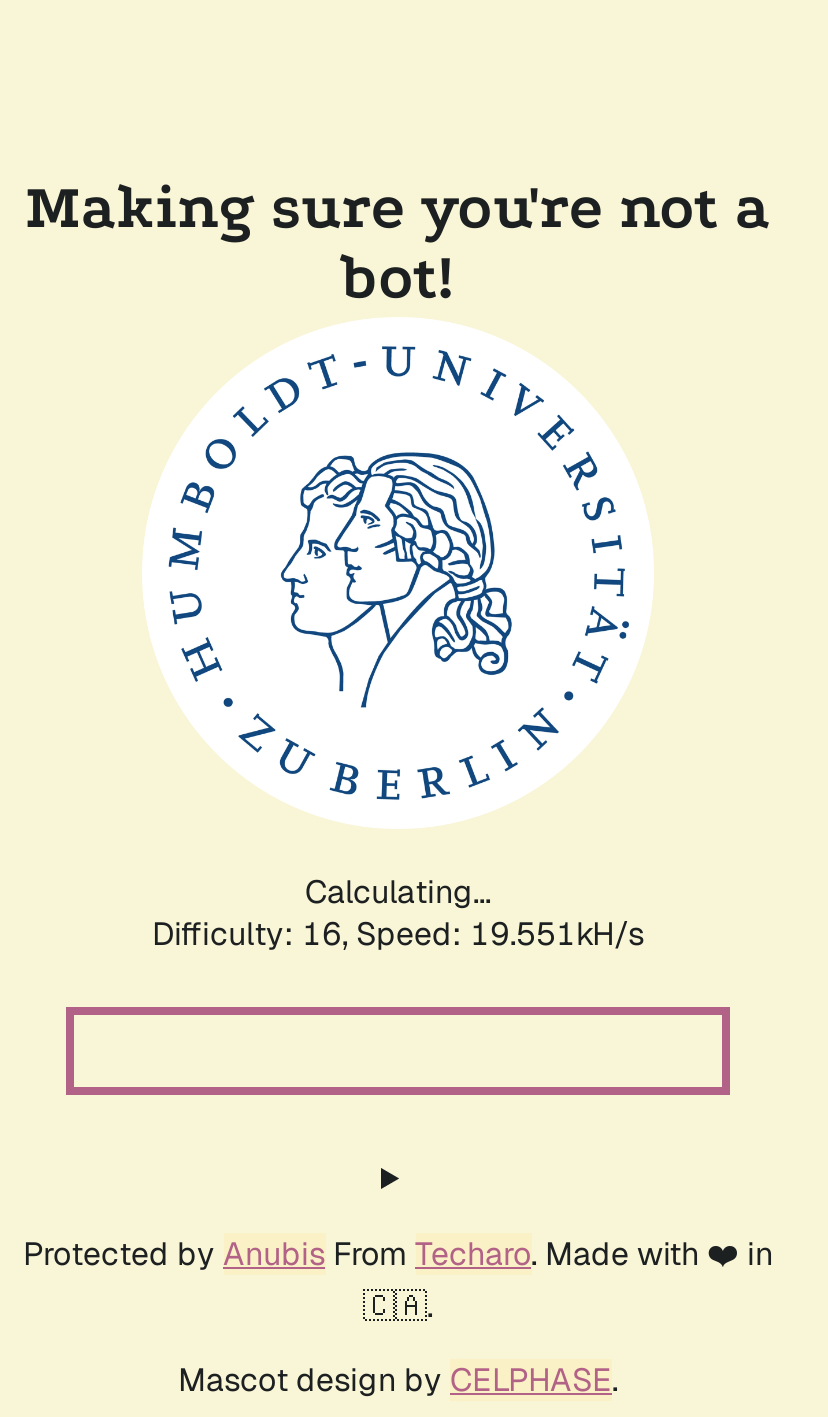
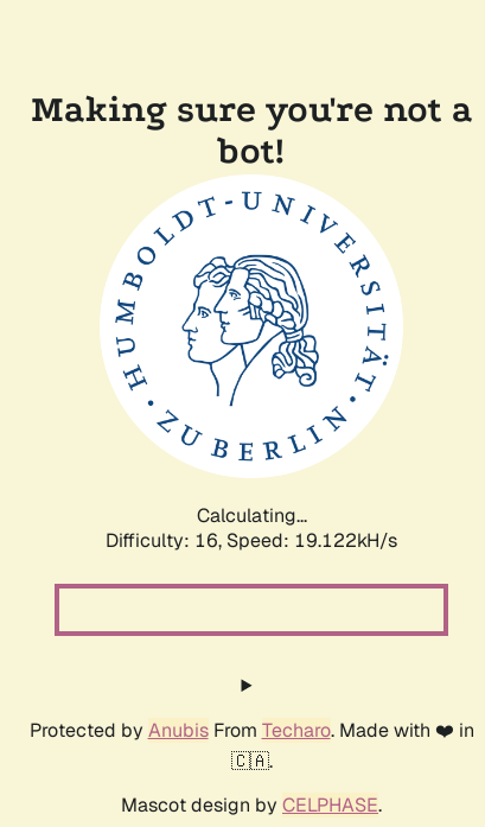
- Difficulty: 16, Speed: 19.551kH/s
+ Difficulty: 16, Speed: 19.122kH/s
